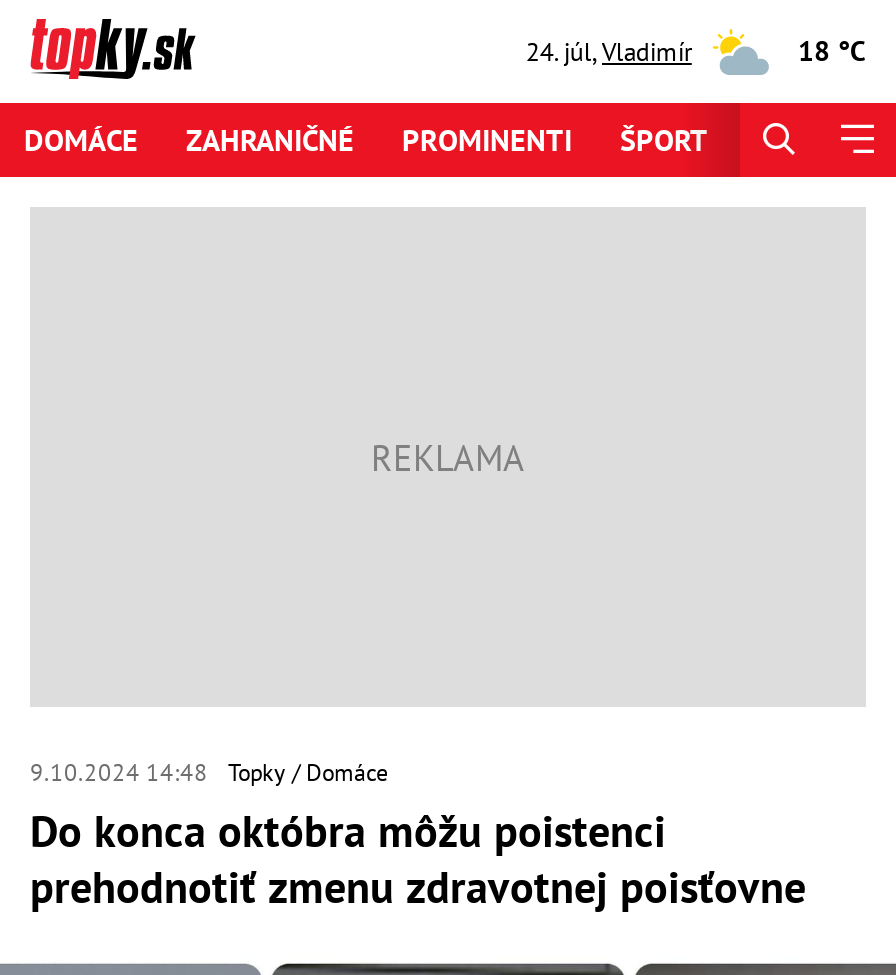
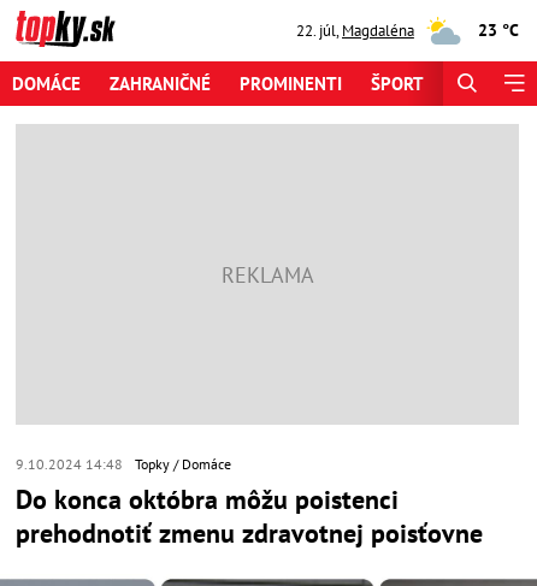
- 24. júl, Vladimír
+ 22. júl, Magdaléna

- 18 °C
+ 23 °C
